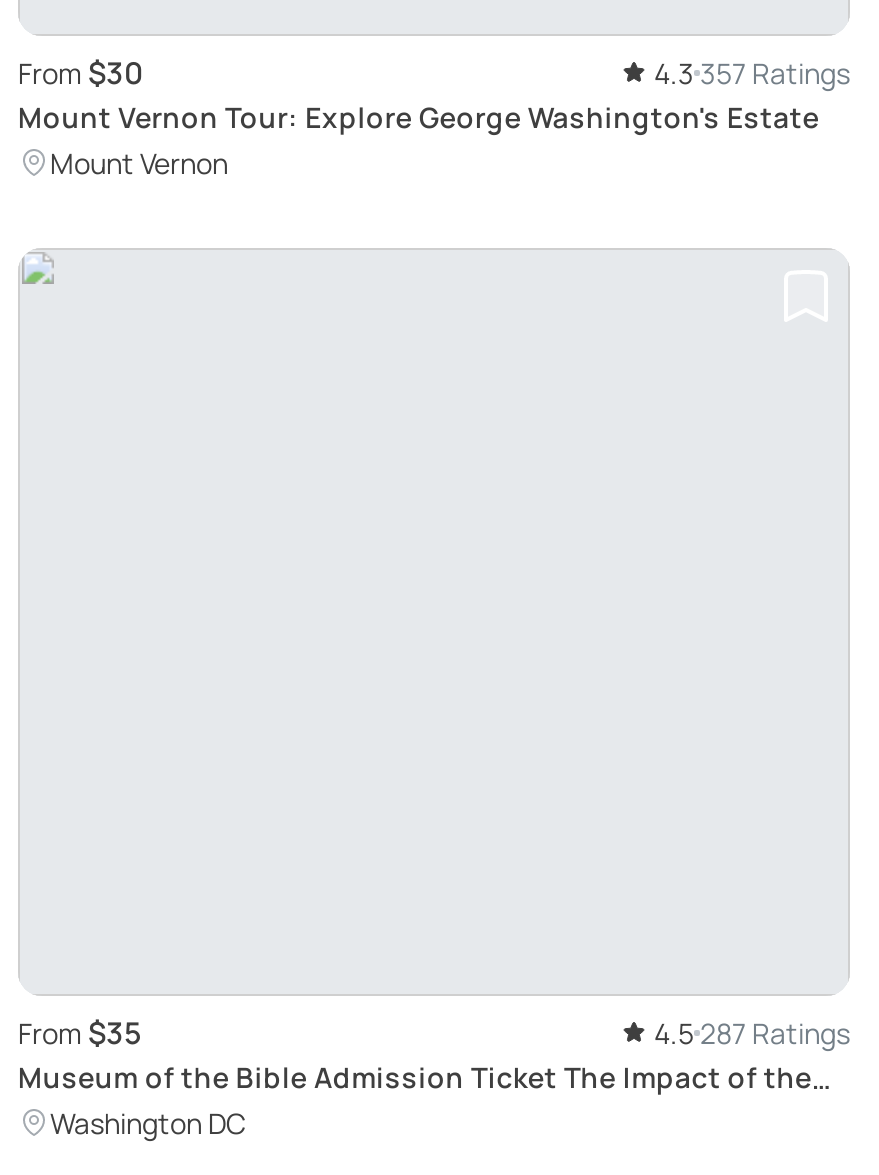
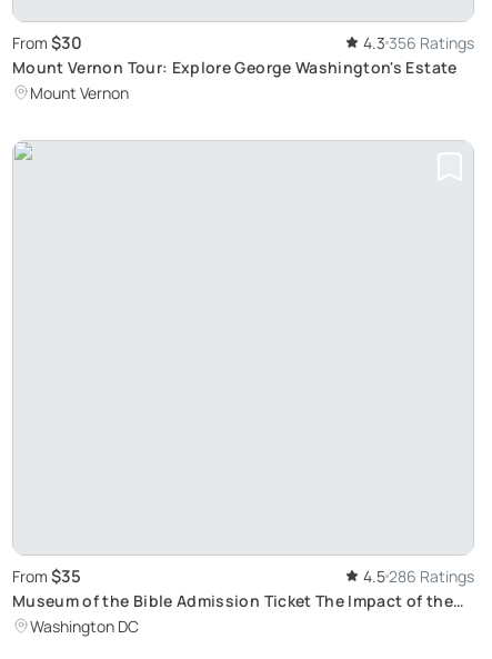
- 4.3 357 Ratings
+ 4.3 356 Ratings

- 4.5 287 Ratings
+ 4.5 286 Ratings
